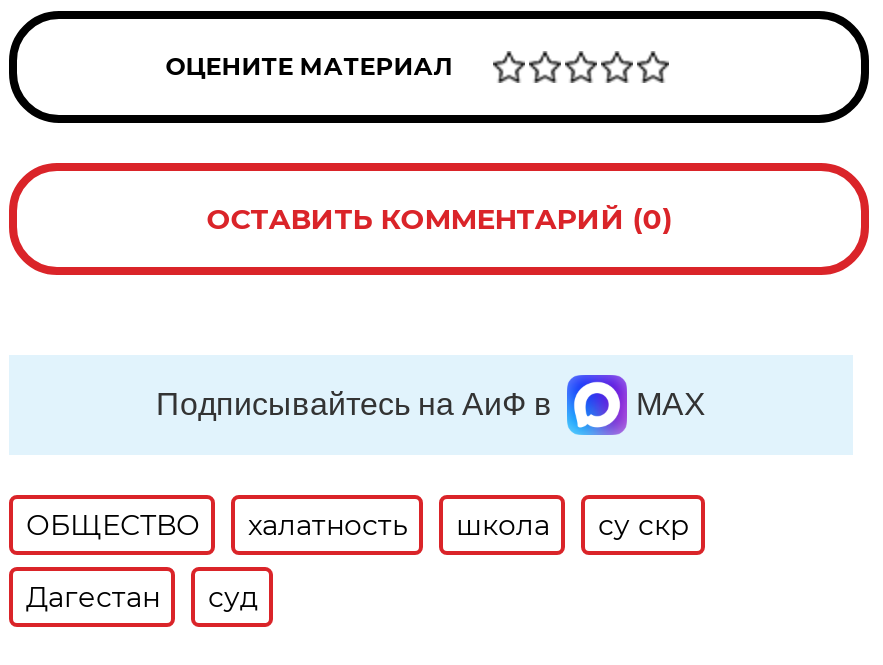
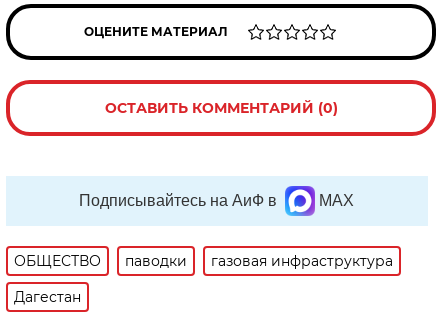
- халатность
- школа
- су скр
+ паводки
+ газовая инфраструктура

- суд
